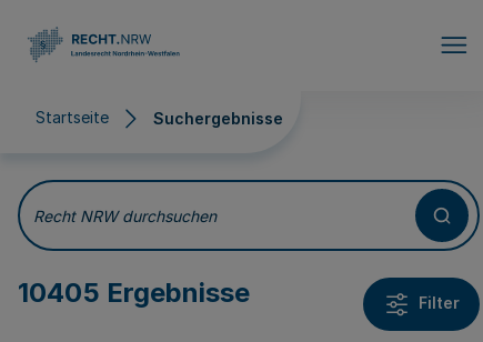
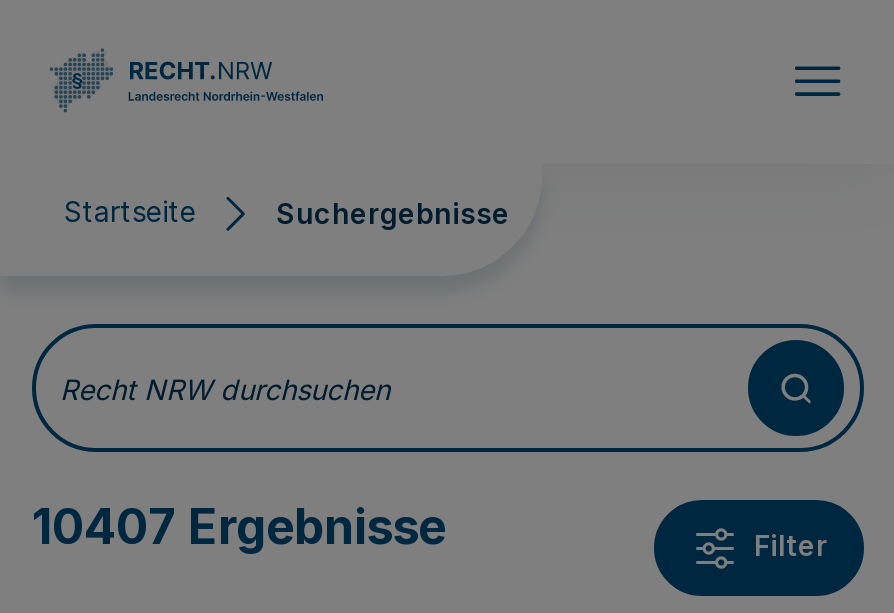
- 10405 Ergebnisse
+ 10407 Ergebnisse
